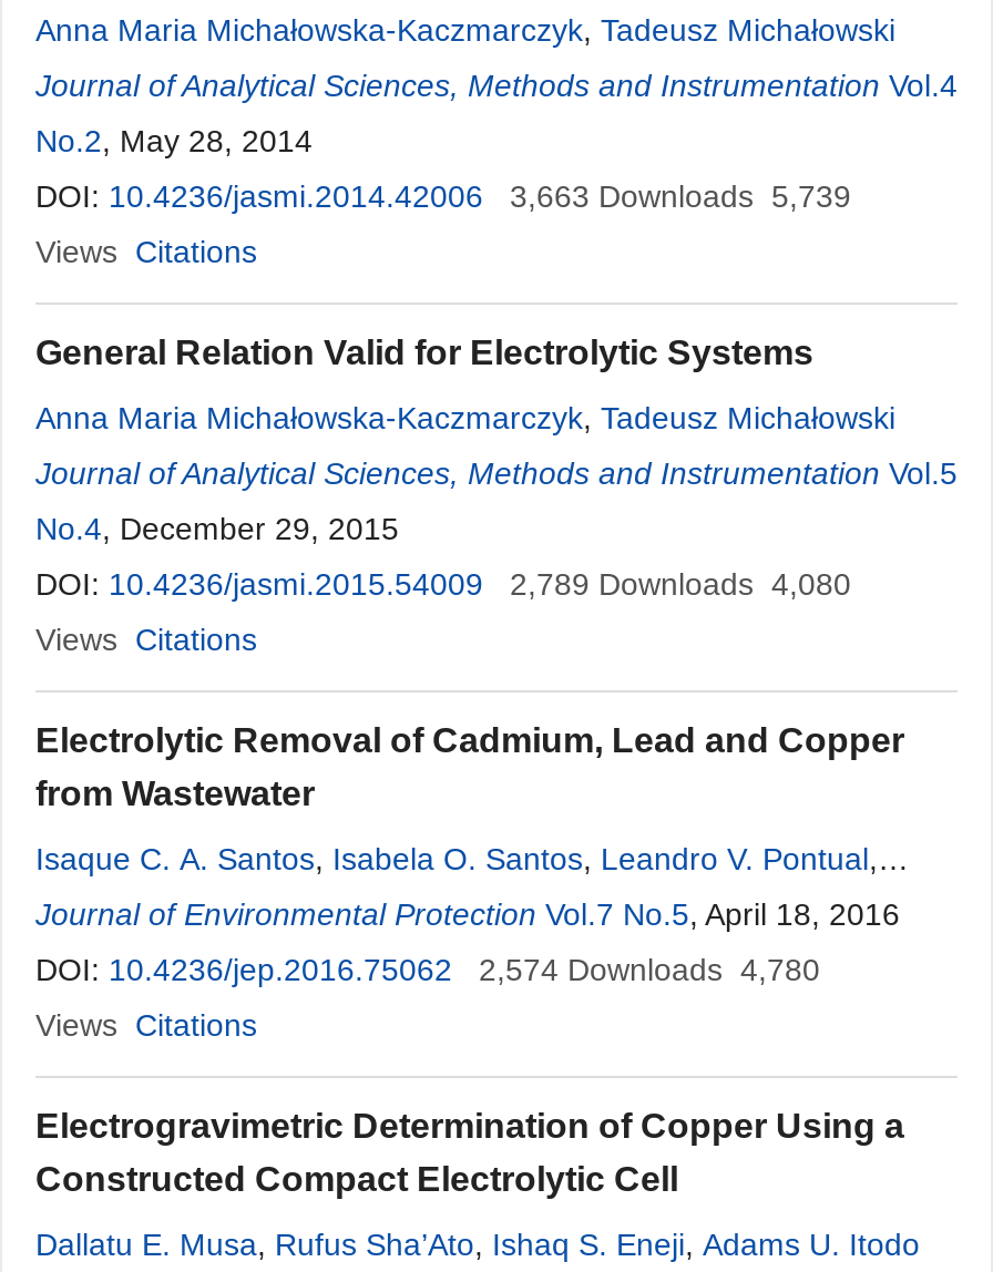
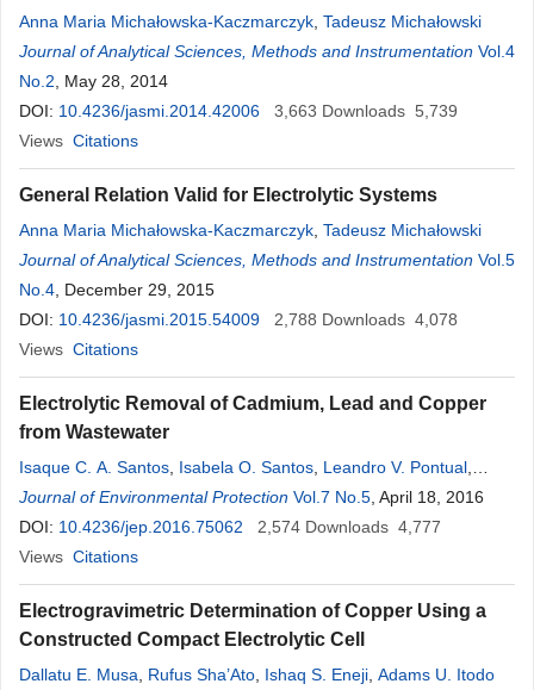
- DOI: 10.4236/jasmi.2015.54009 2,789 Downloads 4,080
+ DOI: 10.4236/jasmi.2015.54009 2,788 Downloads 4,078

- DOI: 10.4236/jep.2016.75062 2,574 Downloads 4,780
+ DOI: 10.4236/jep.2016.75062 2,574 Downloads 4,777
